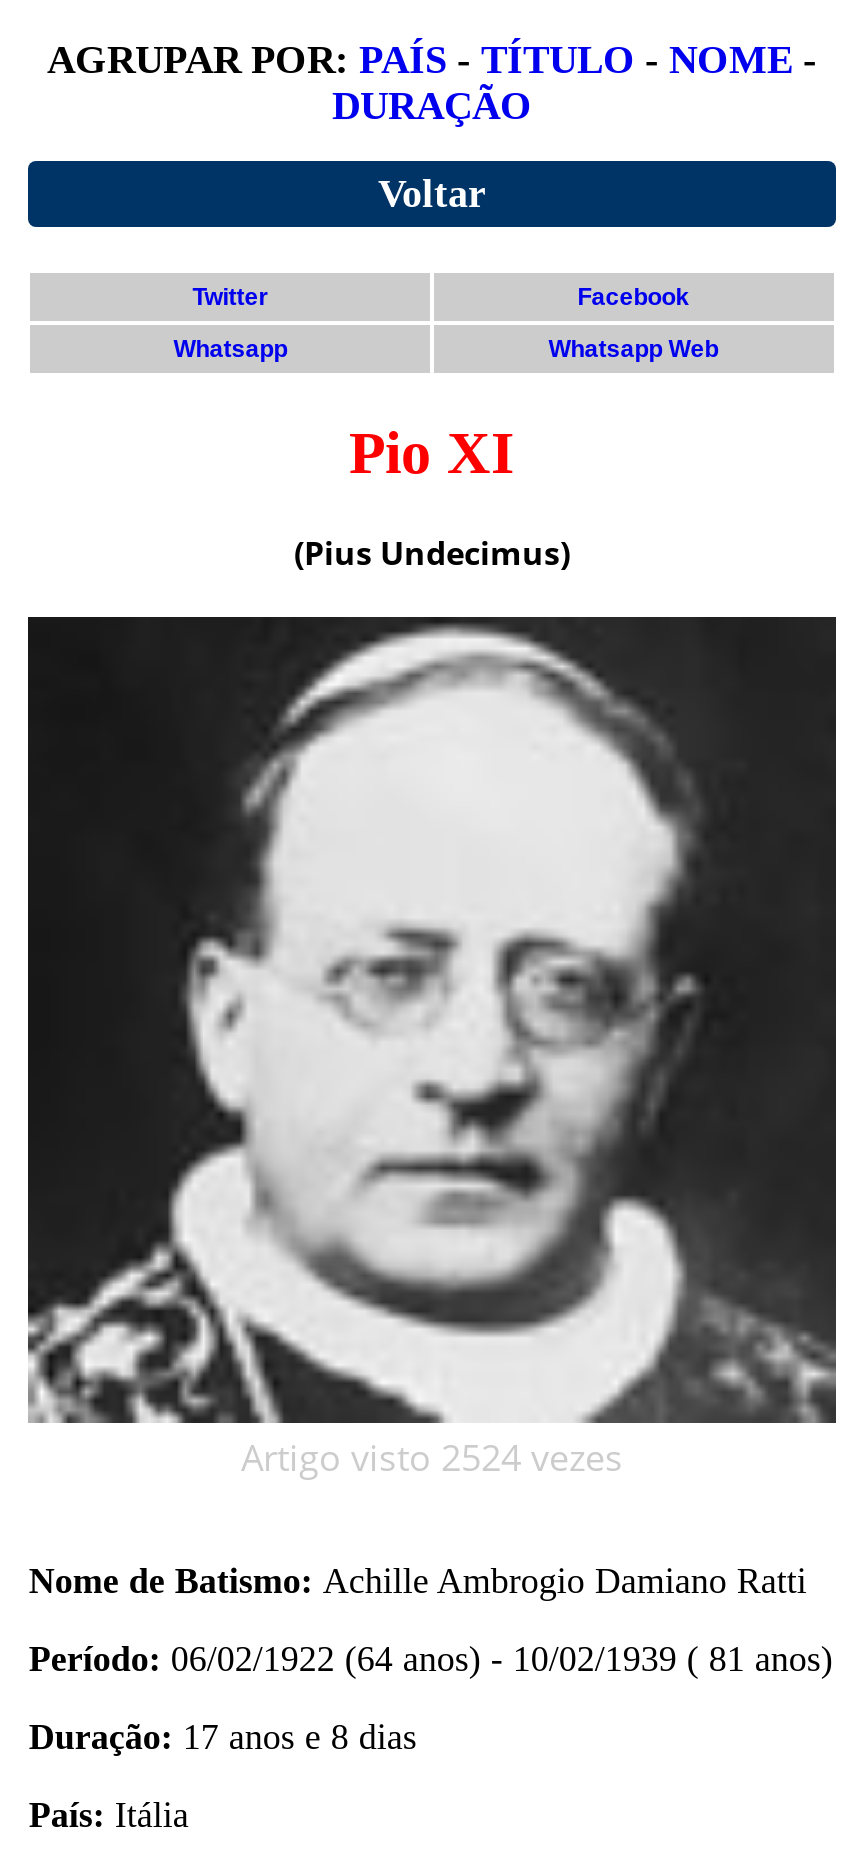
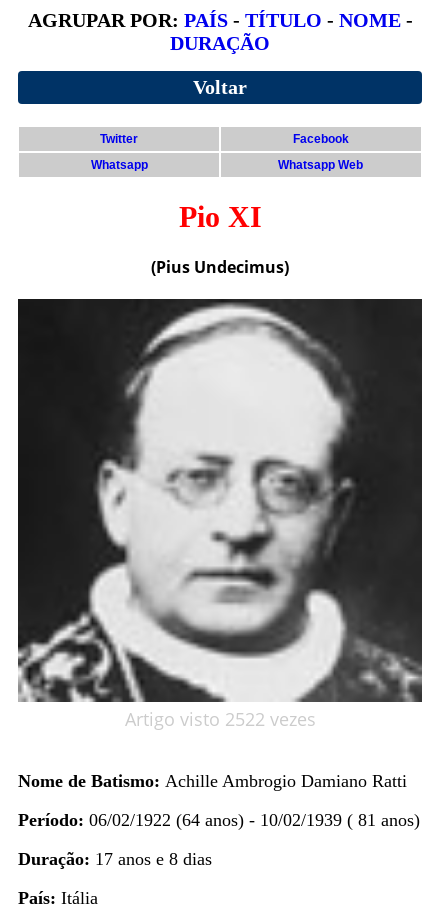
- Artigo visto 2524 vezes
+ Artigo visto 2522 vezes
